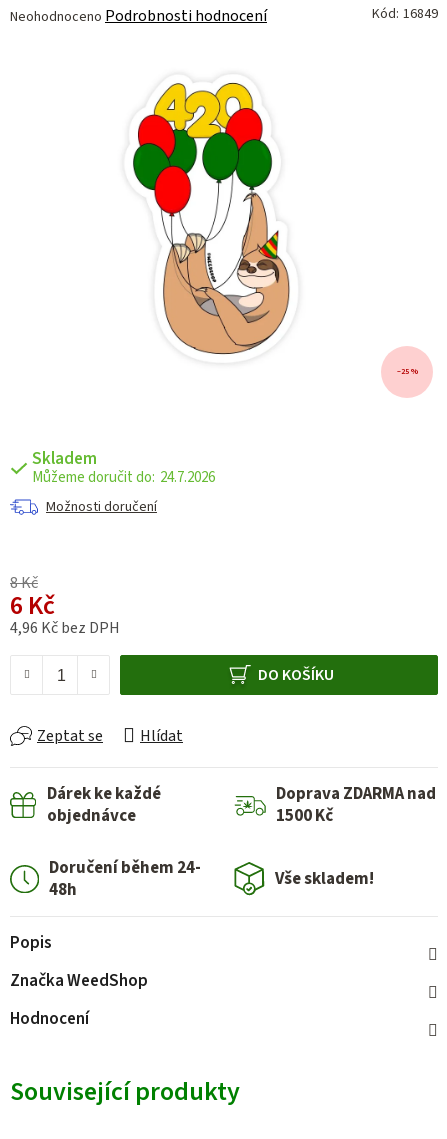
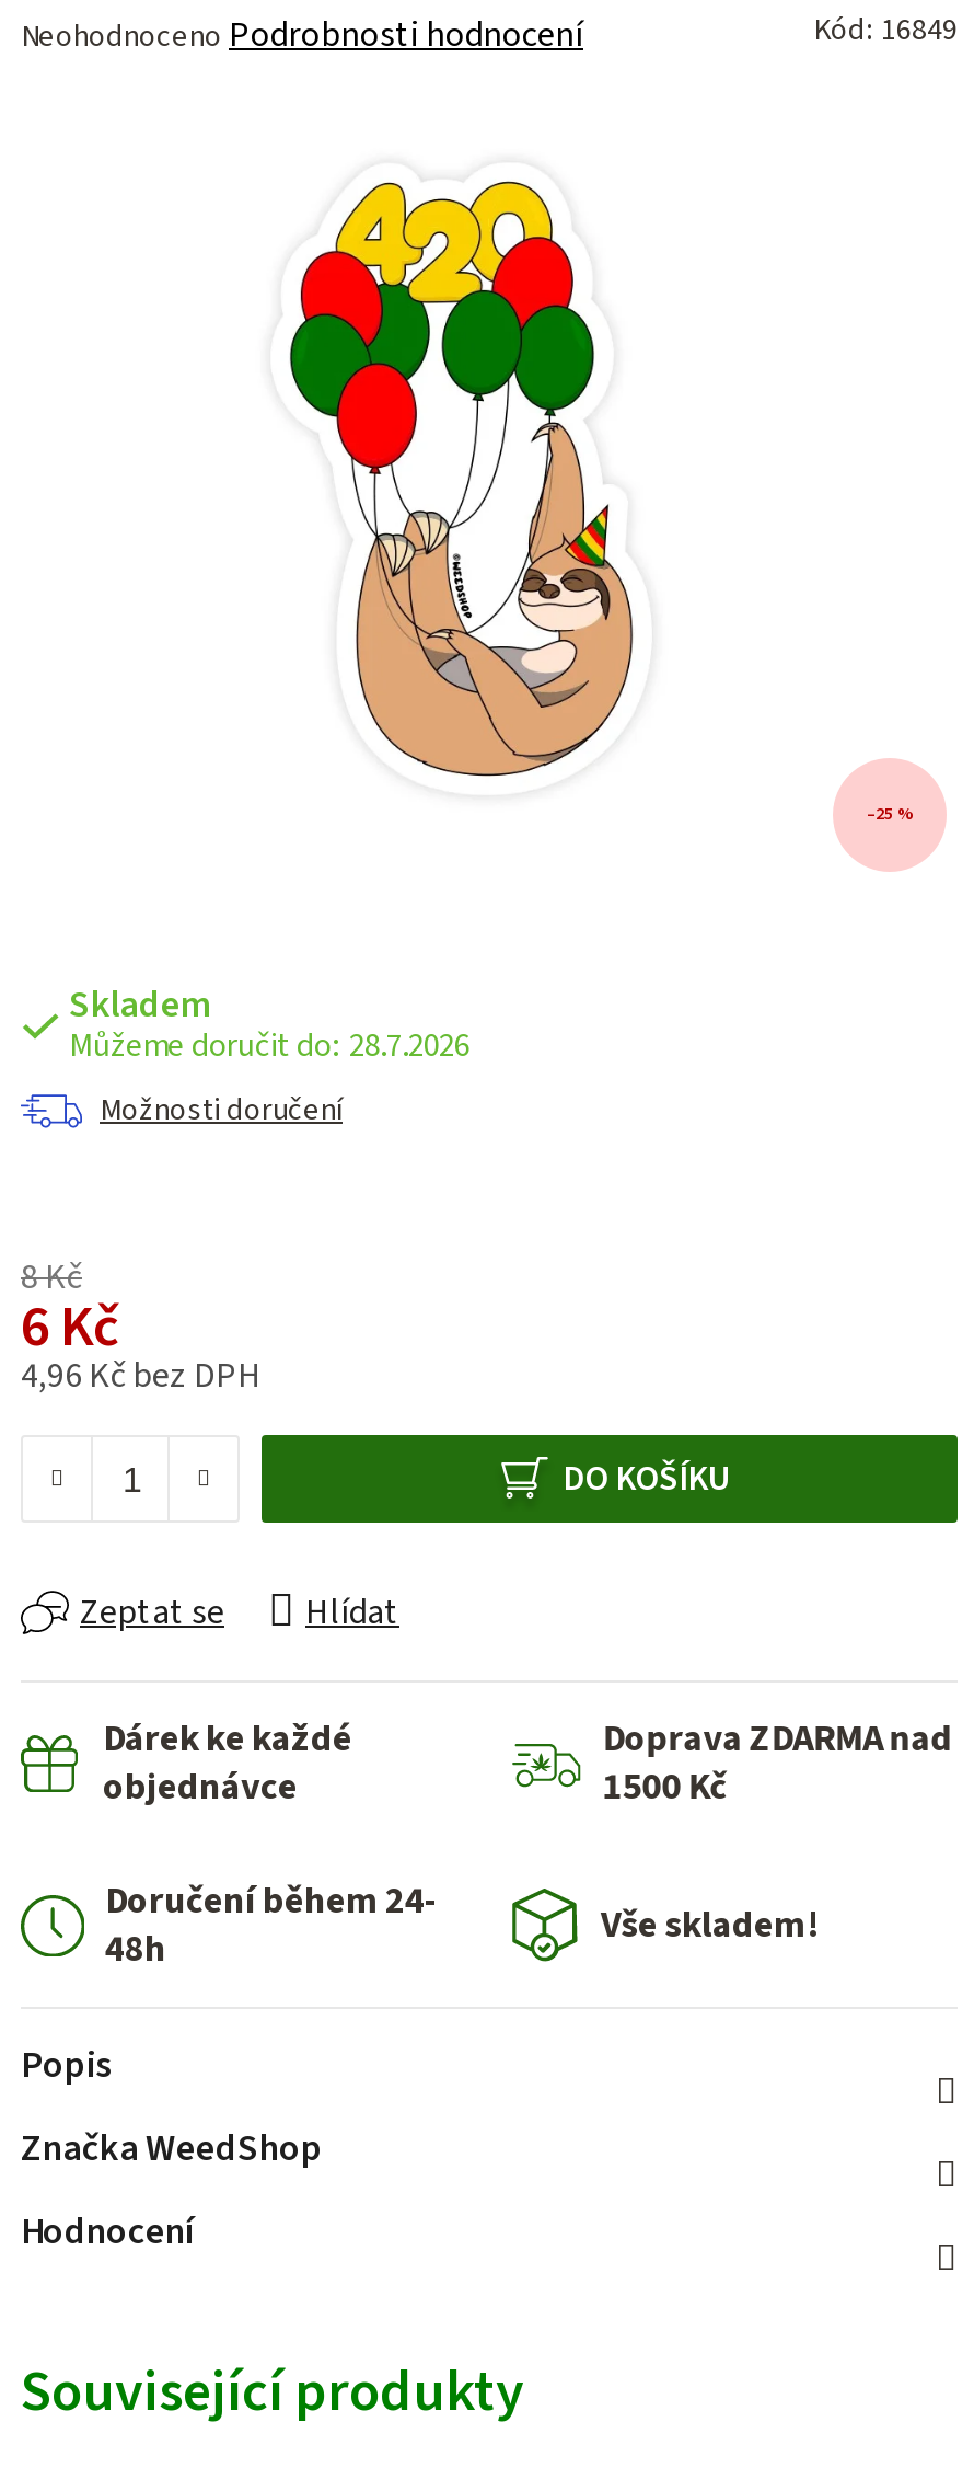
- 24.7.2026
+ 28.7.2026
